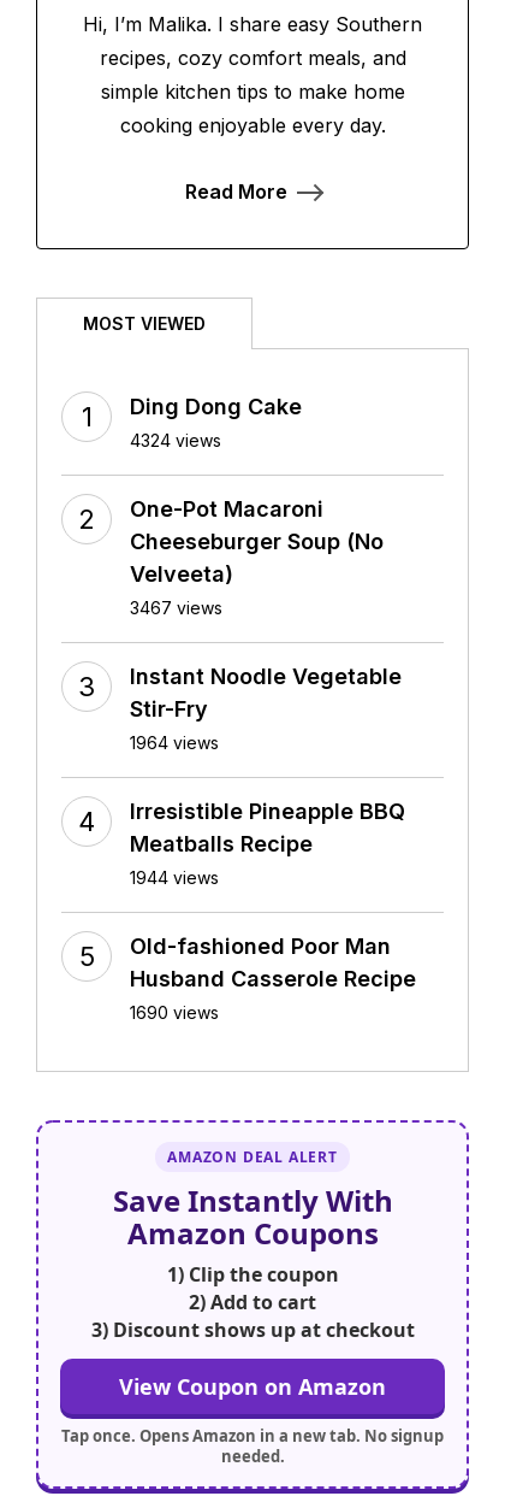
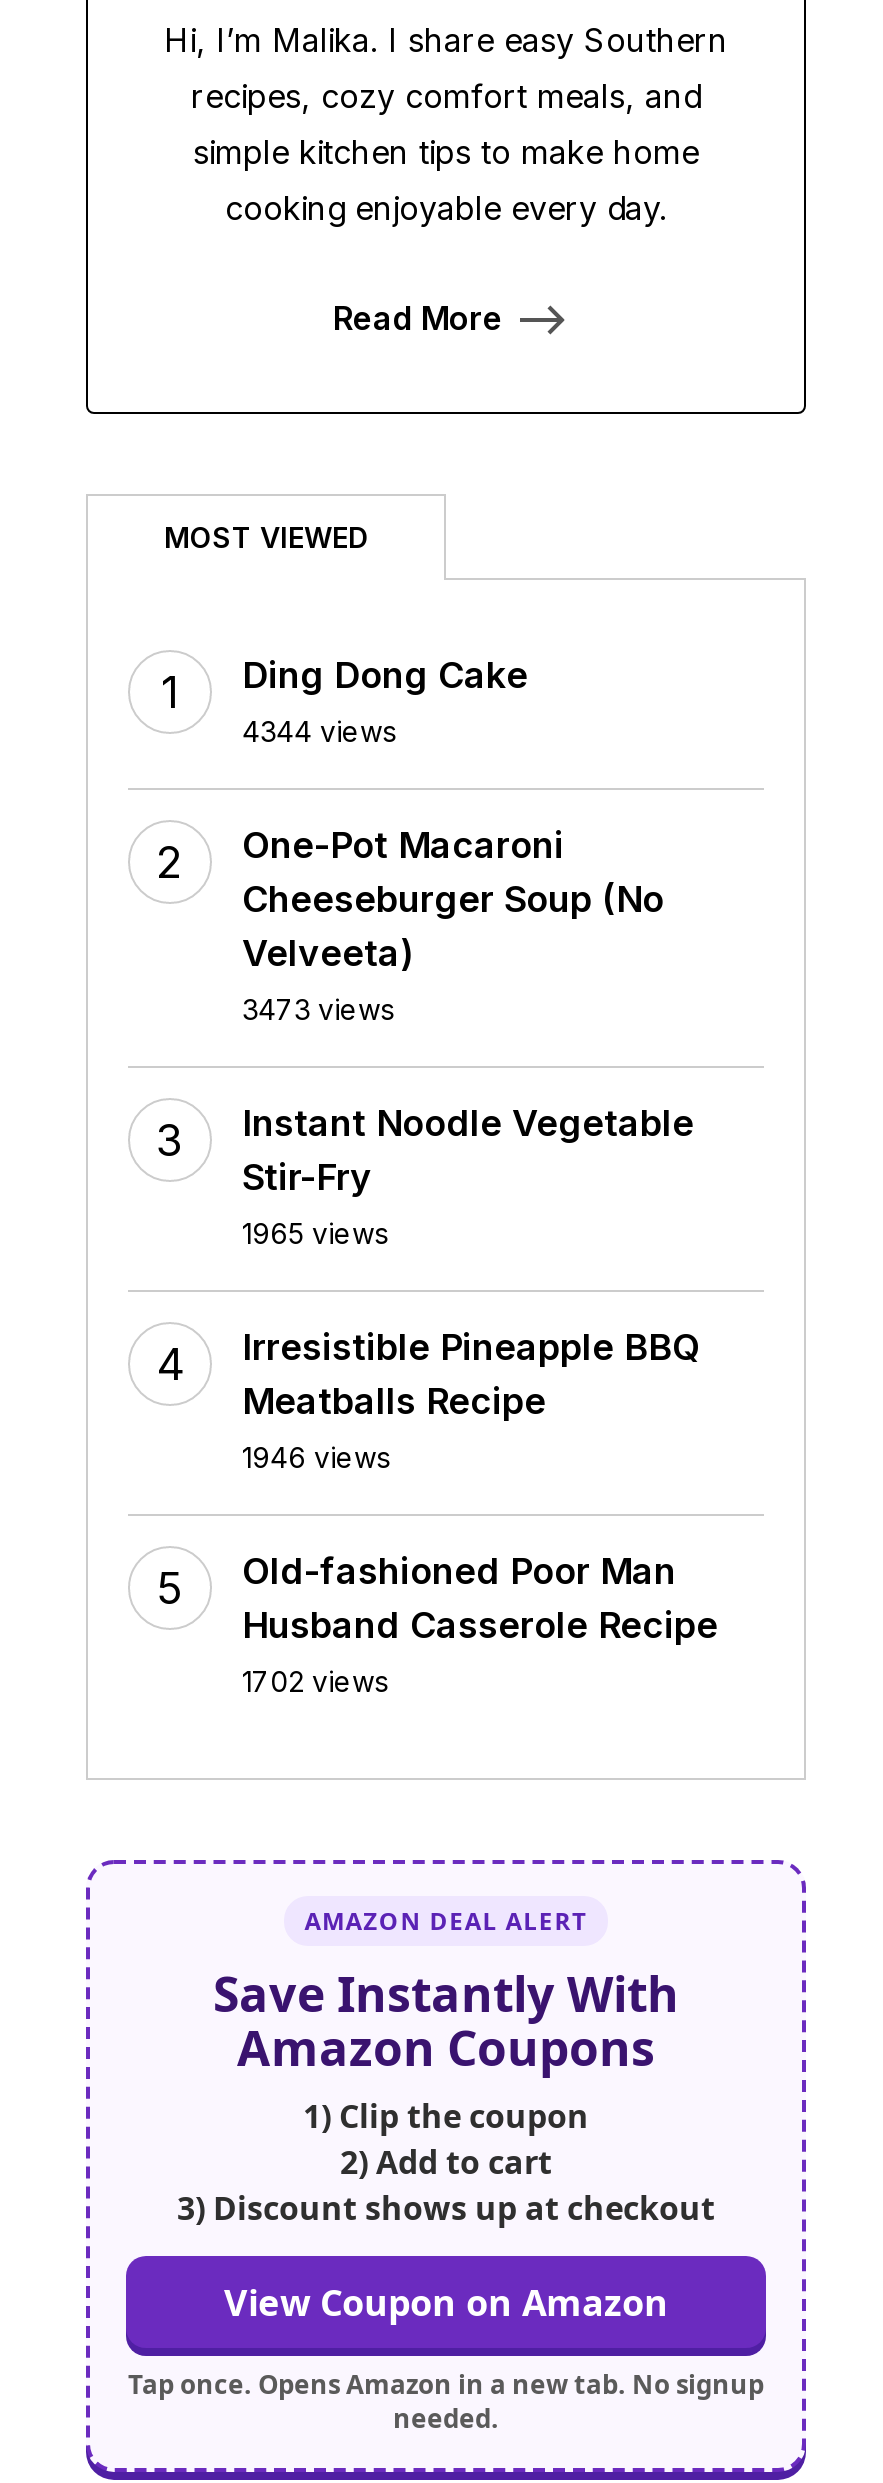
- 4324 views
+ 4344 views

- 3467 views
+ 3473 views

- 1964 views
+ 1965 views

- 1944 views
+ 1946 views

- 1690 views
+ 1702 views
